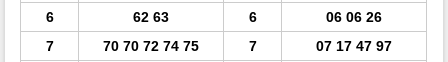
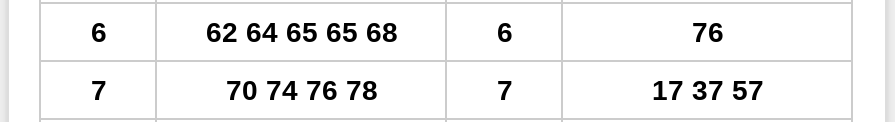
- 62 63
+ 62 64 65 65 68

- 06 06 26
+ 76

- 70 70 72 74 75
+ 70 74 76 78

- 07 17 47 97
+ 17 37 57
